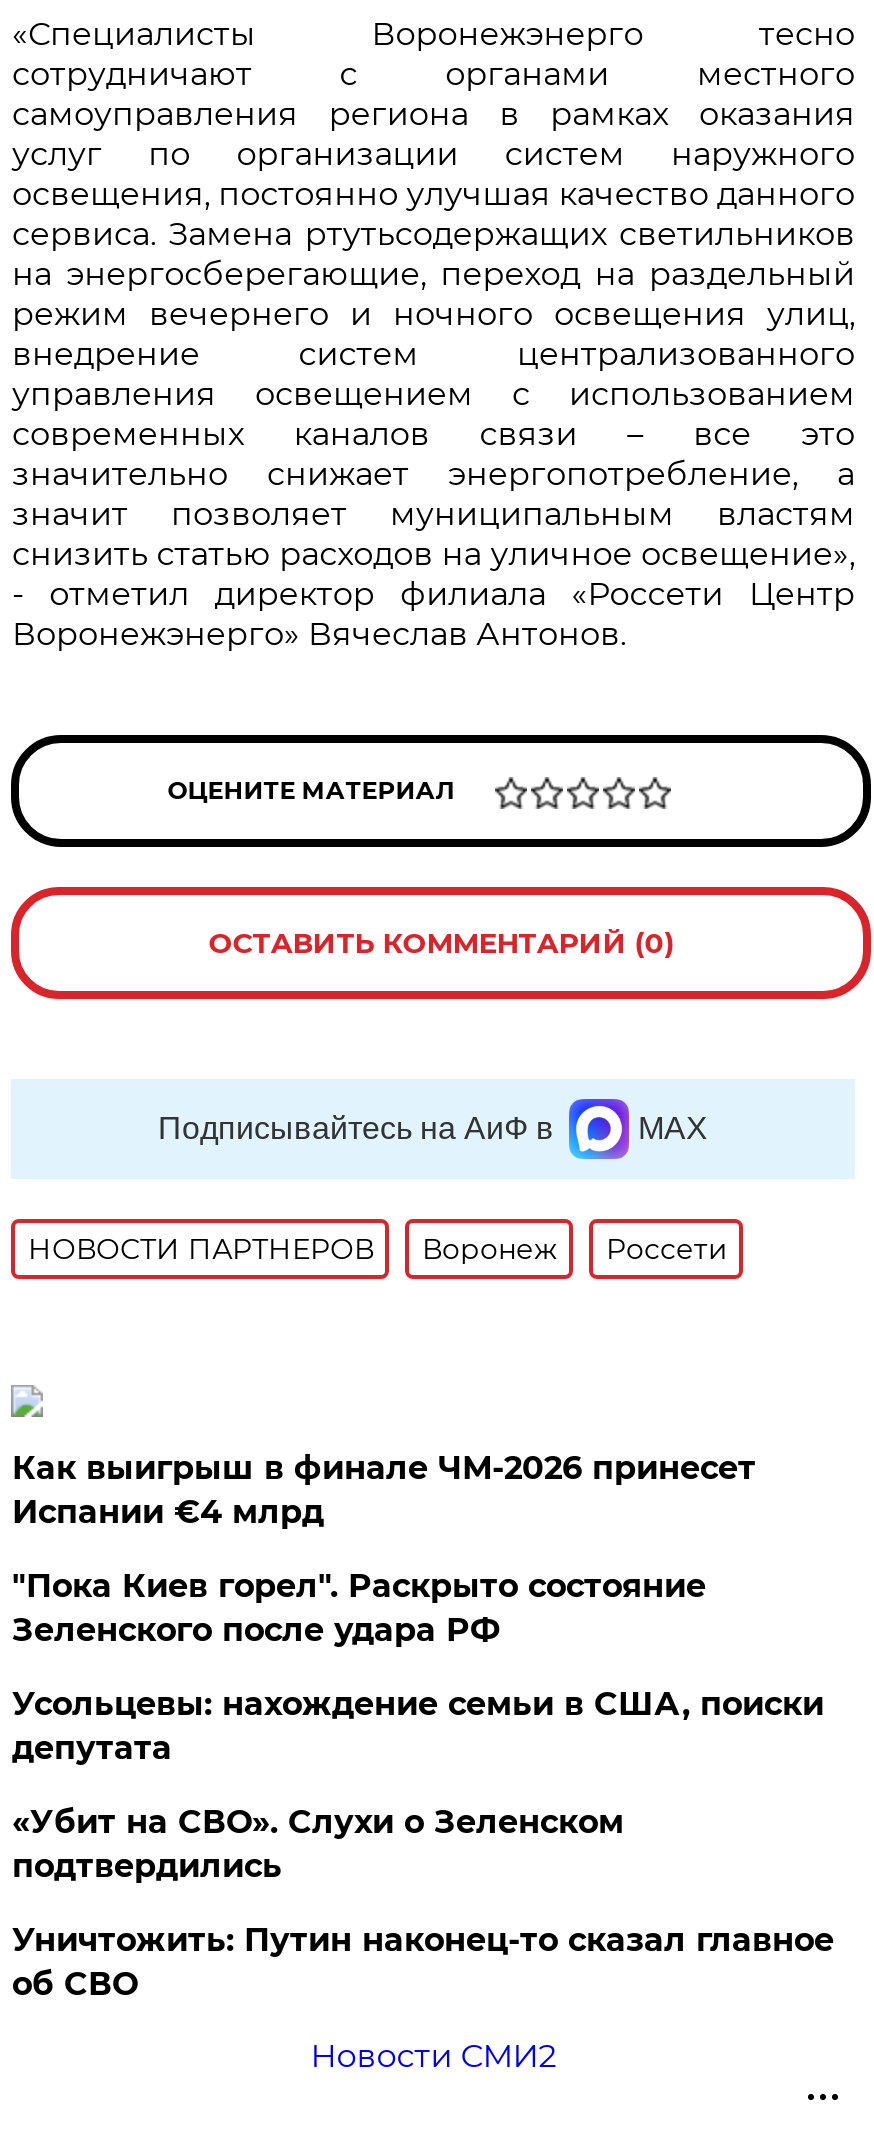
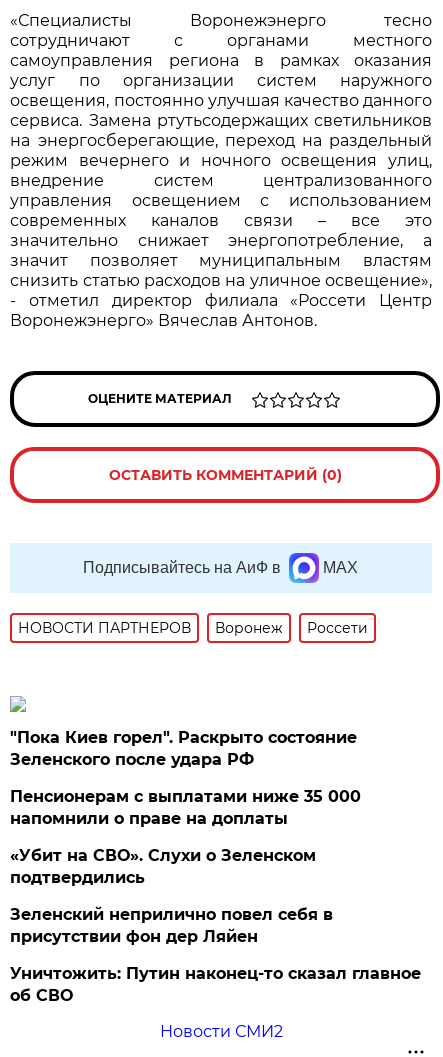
- Как выигрыш в финале ЧМ-2026 принесет
- Испании €4 млрд

moved up: "Пока Киев горел". Раскрыто состояние | Зеленского после удара РФ

- Усольцевы: нахождение семьи в США, поиски
- депутата
+ Пенсионерам с выплатами ниже 35 000
+ напомнили о праве на доплаты

moved up: «Убит на СВО». Слухи о Зеленском | подтвердились

+ Зеленский неприлично повел cебя в
+ присутствии фон дер Ляйен
